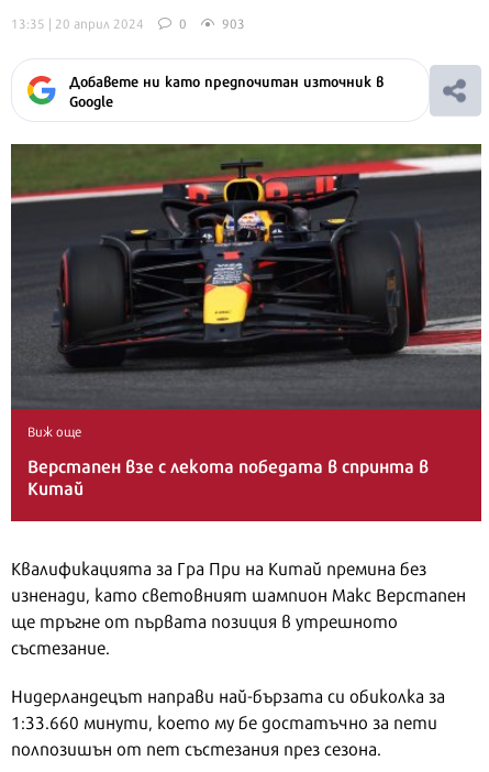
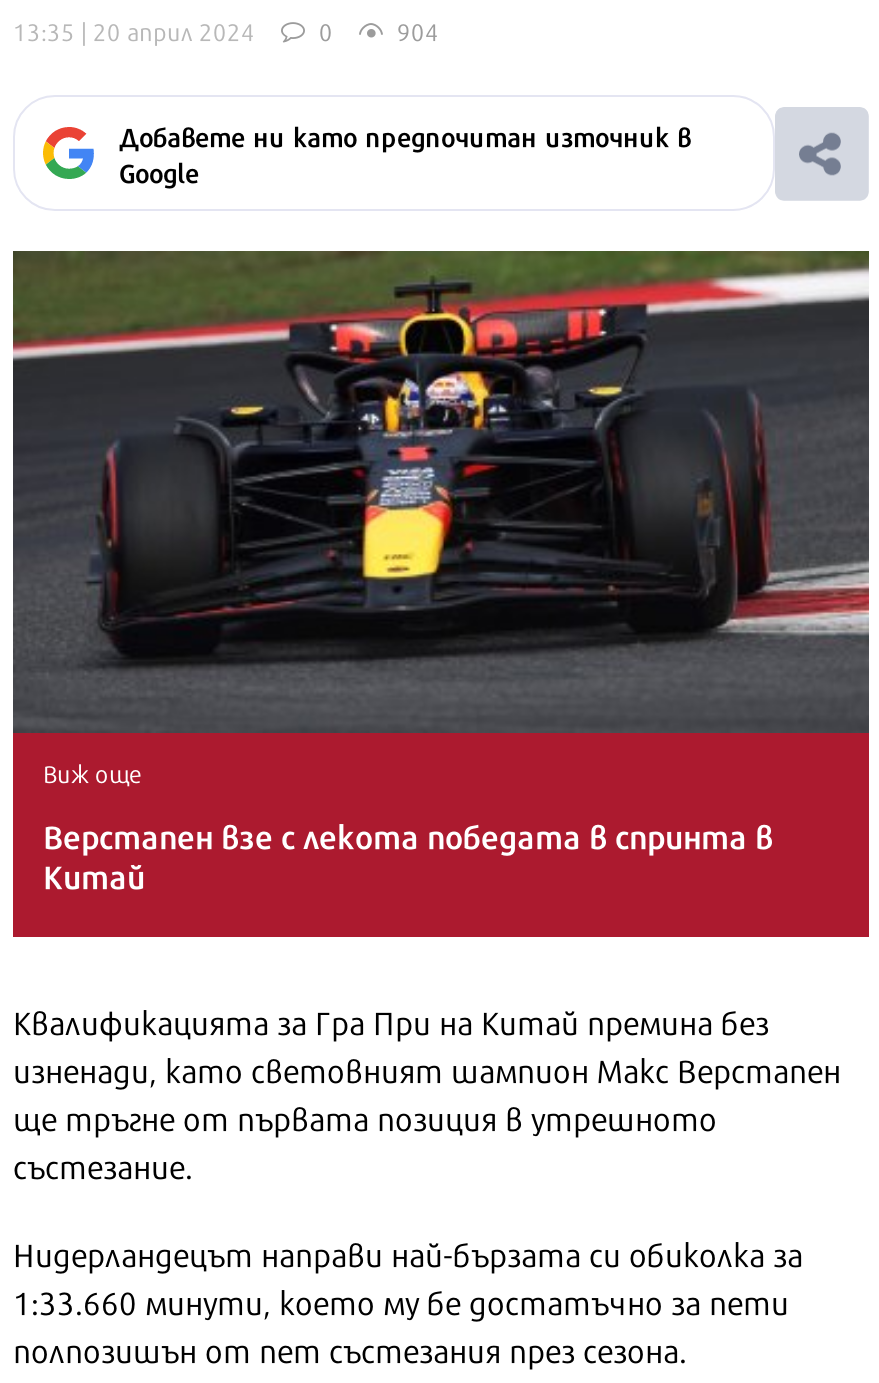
- 903
+ 904
